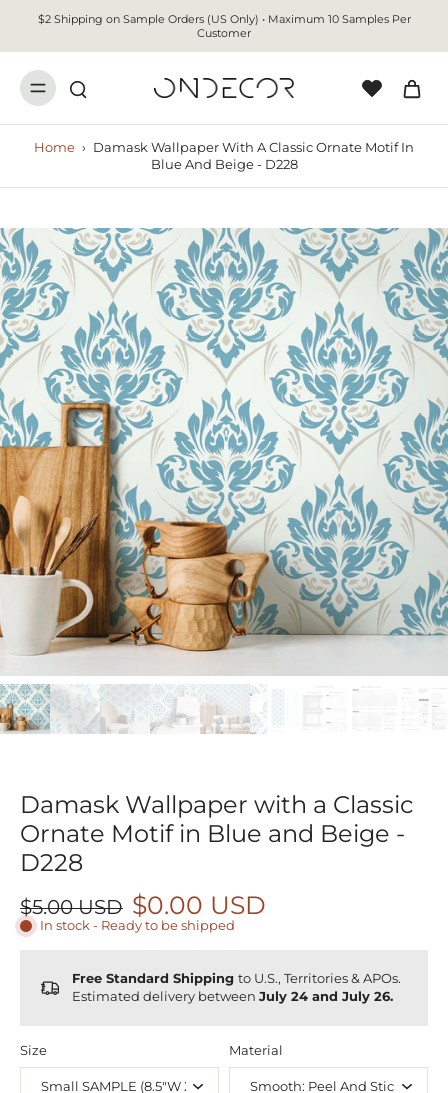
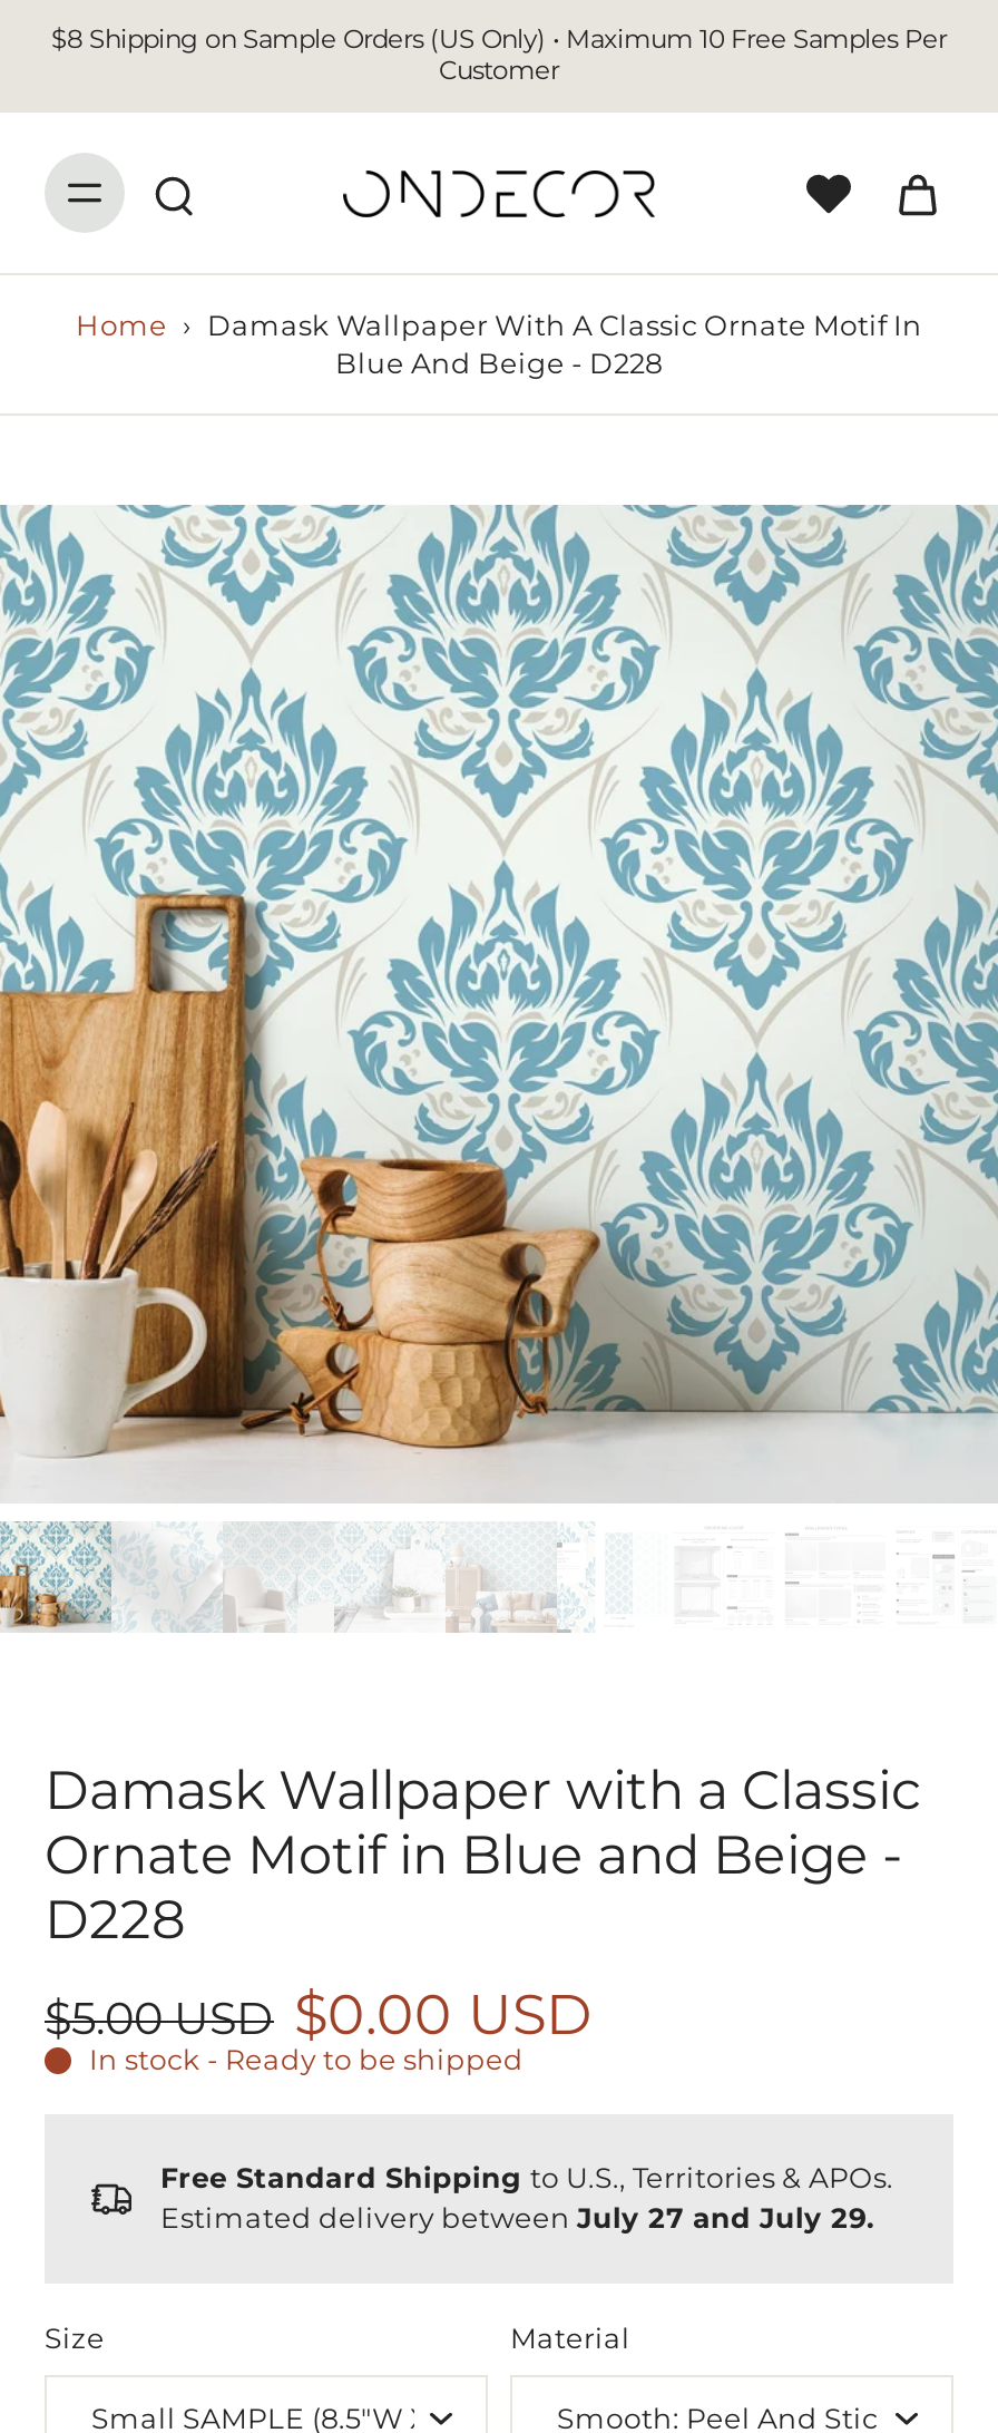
- $2 Shipping on Sample Orders (US Only) • Maximum 10 Samples Per
+ $8 Shipping on Sample Orders (US Only) • Maximum 10 Free Samples Per

- Estimated delivery between July 24 and July 26.
+ Estimated delivery between July 27 and July 29.
